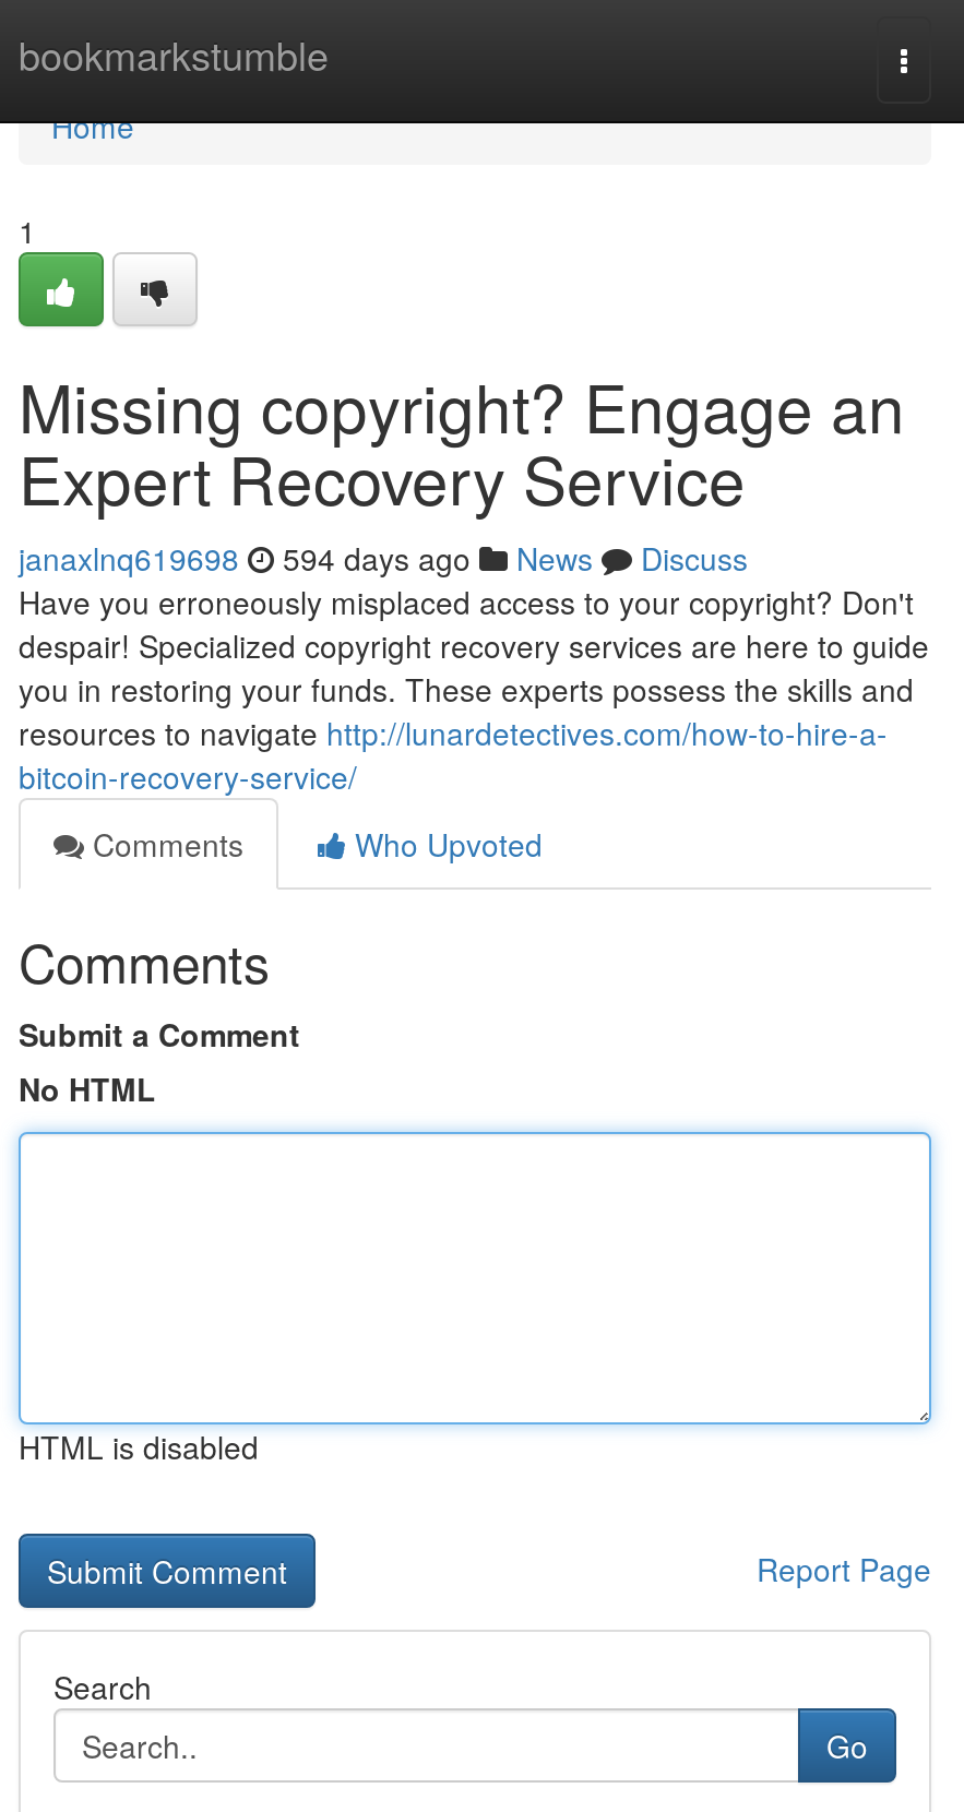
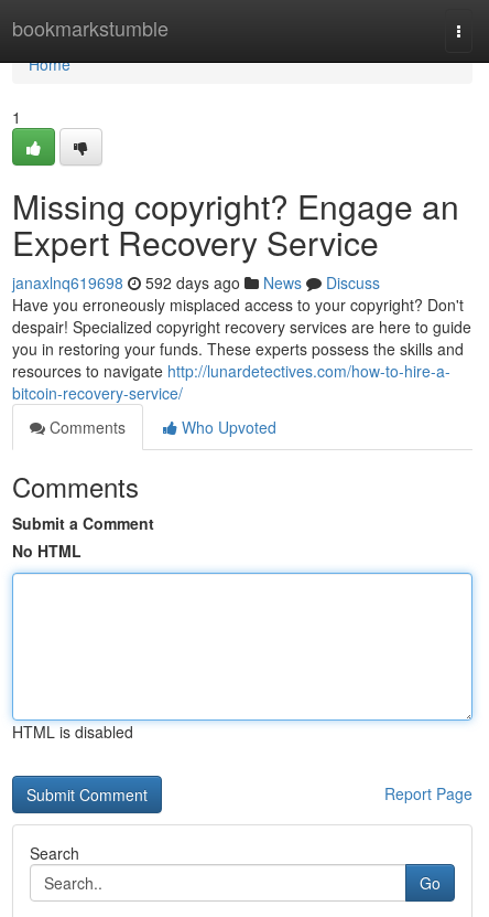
- janaxlnq619698 594 days ago News Discuss
+ janaxlnq619698 592 days ago News Discuss
